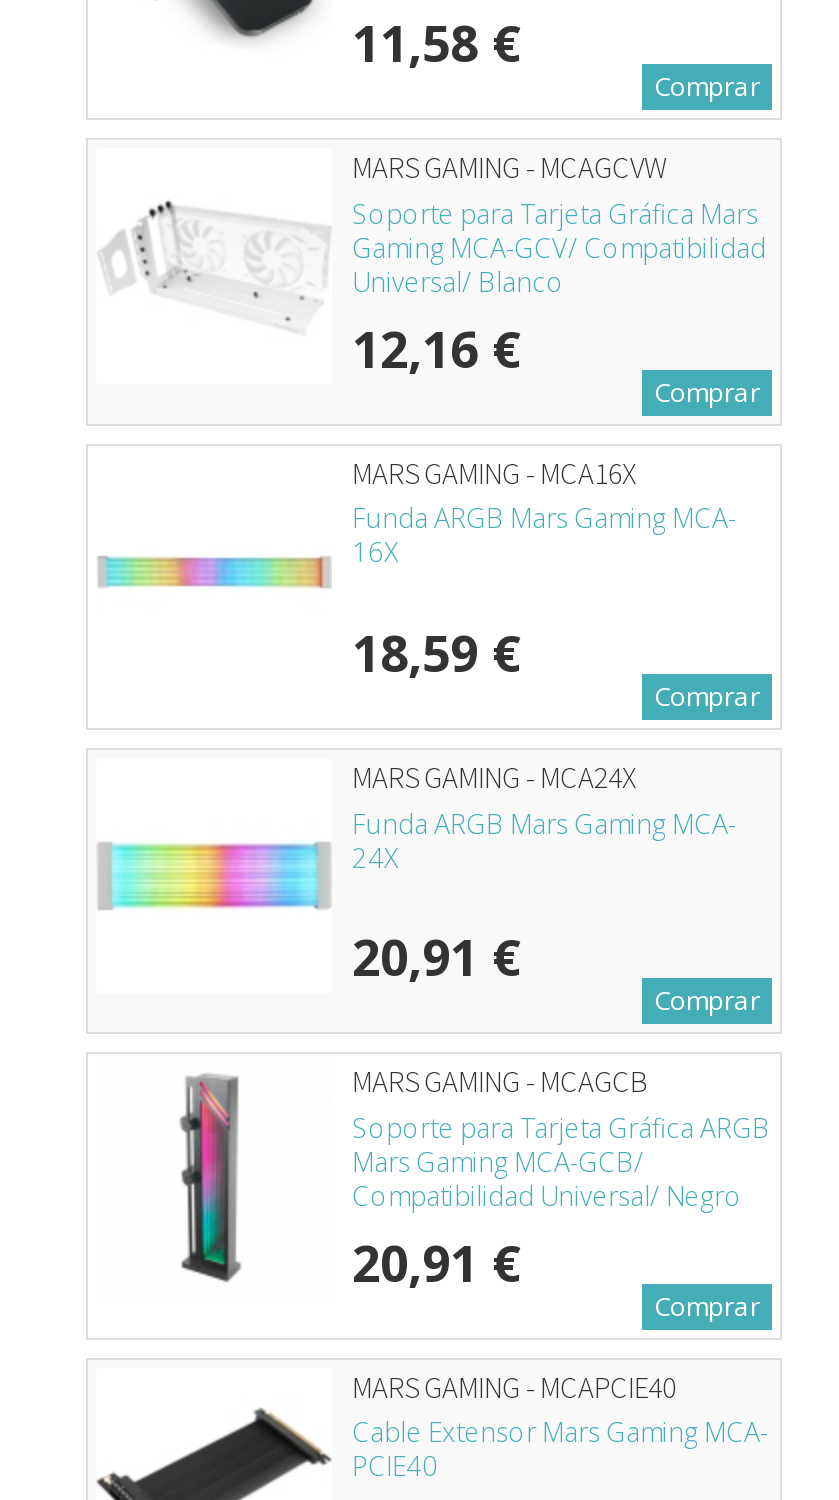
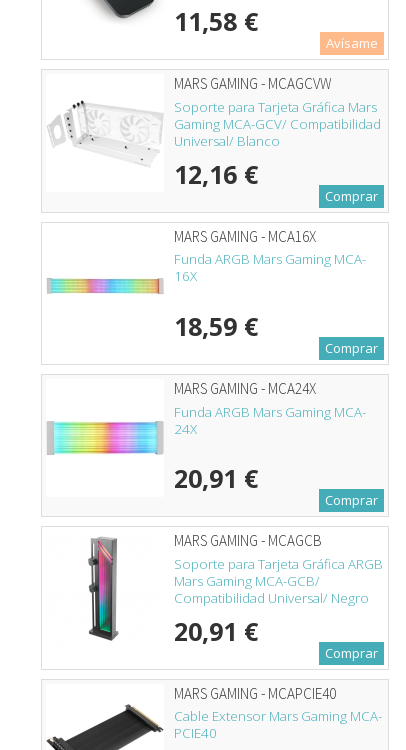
- Comprar
+ Avísame
